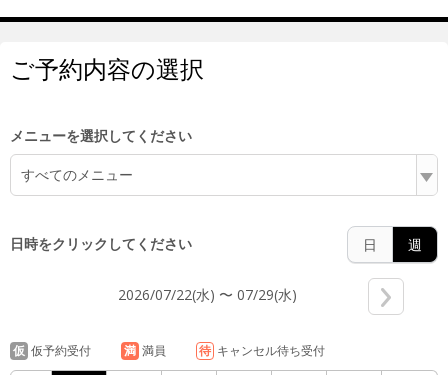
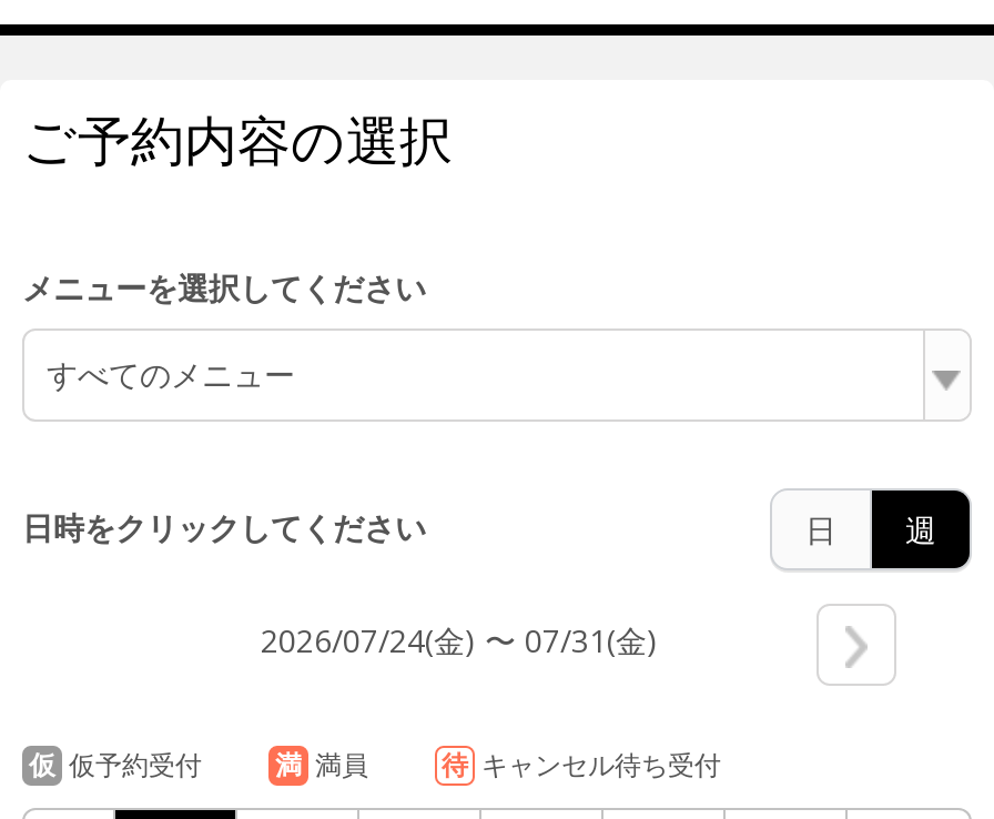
- 2026/07/22(水) 〜 07/29(水)
+ 2026/07/24(金) 〜 07/31(金)
